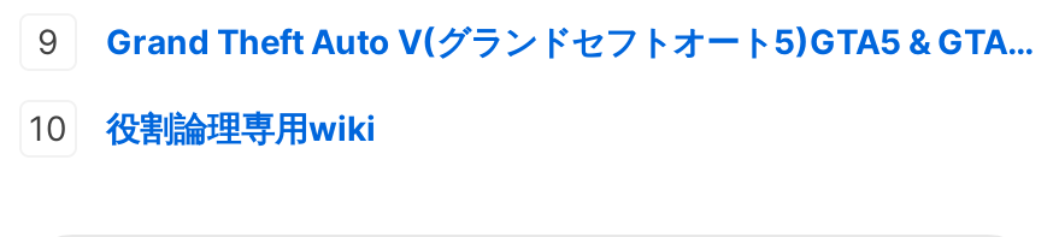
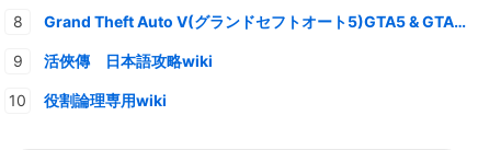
+ 活俠傳 日本語攻略wiki
